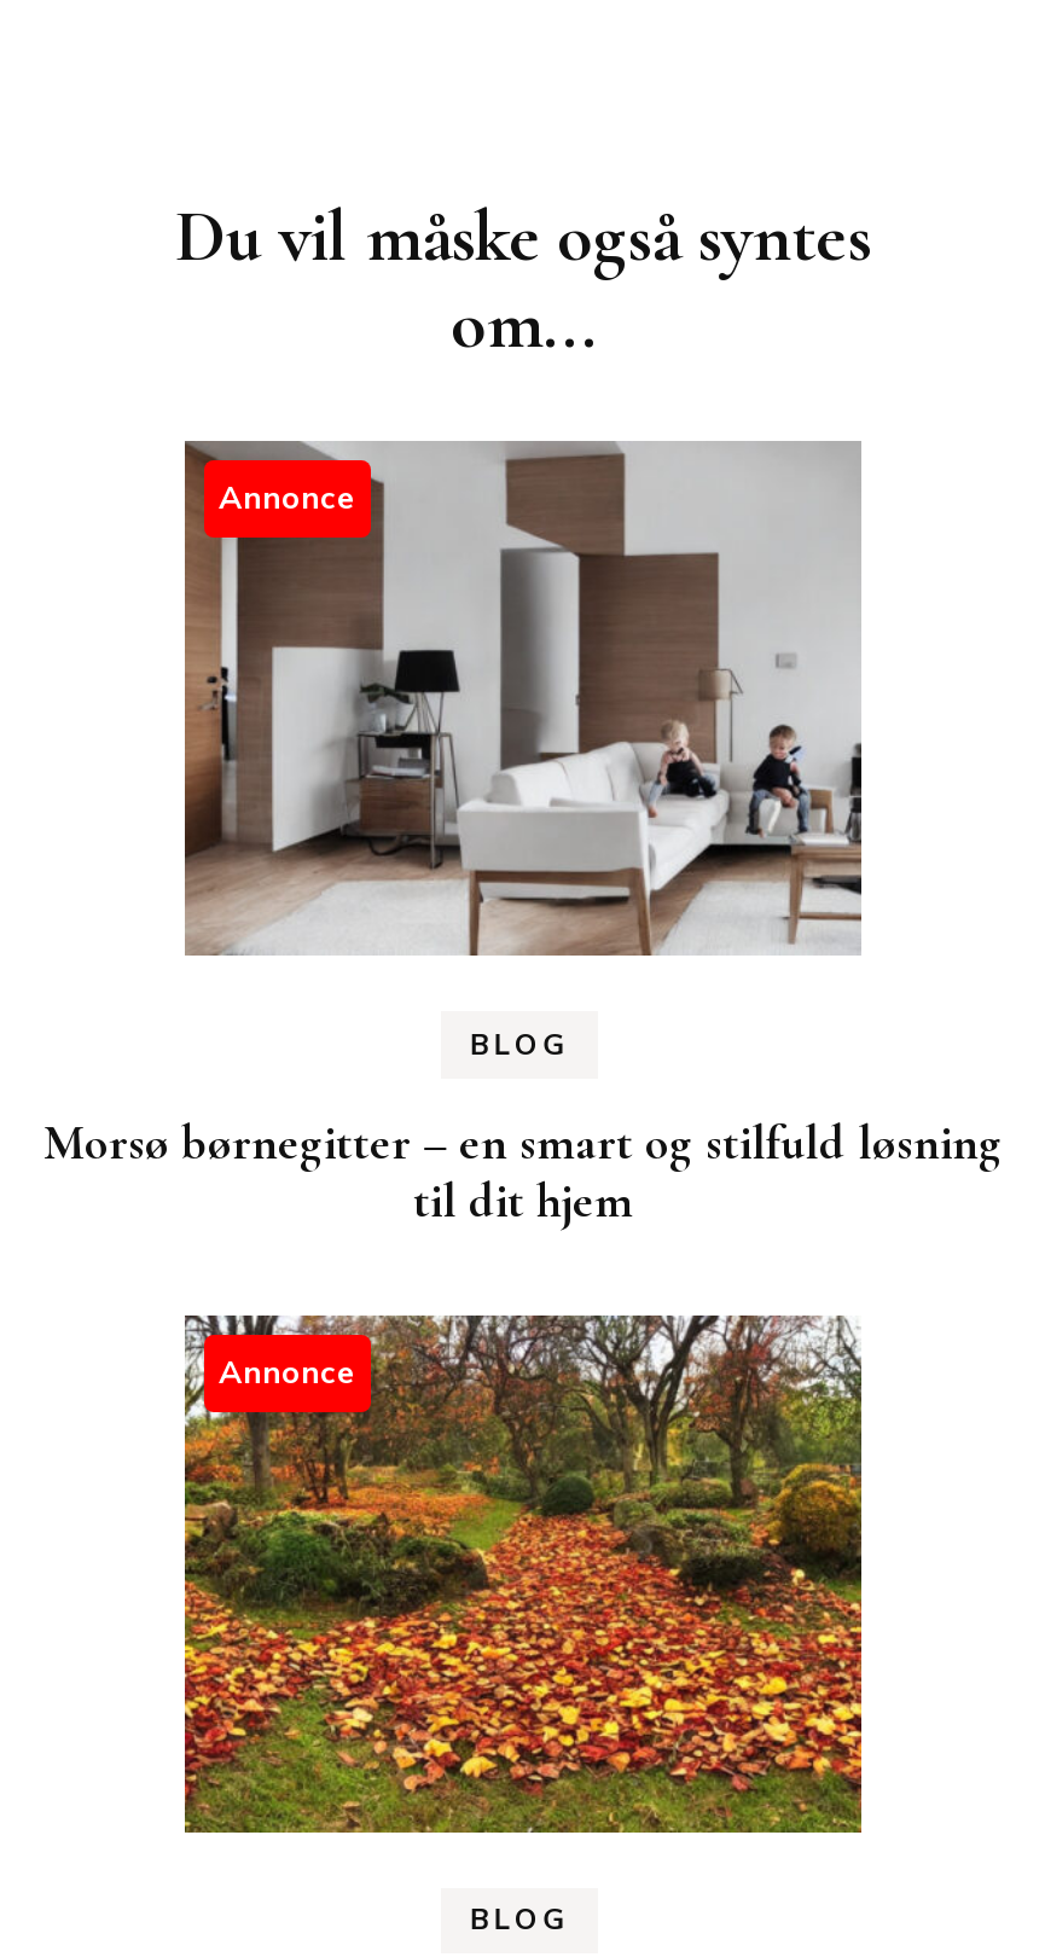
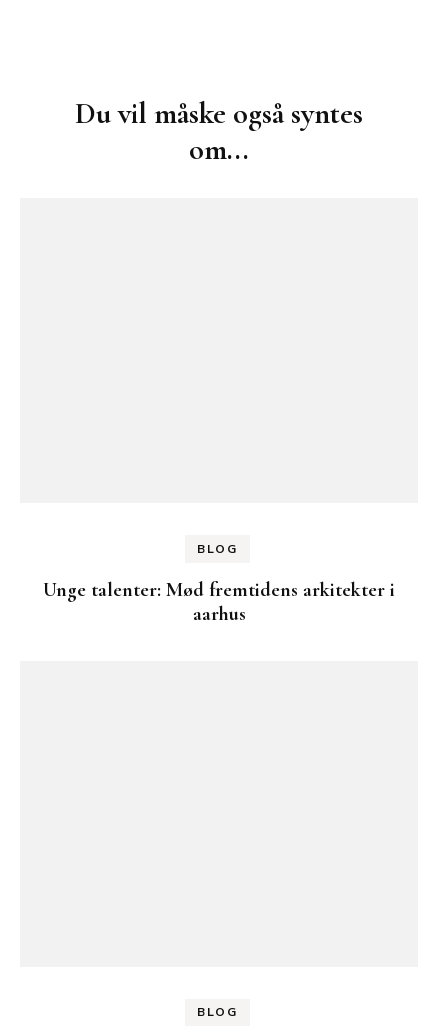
- [image]
- Annonce

- Morsø børnegitter – en smart og stilfuld løsning
- til dit hjem
- Annonce
+ Unge talenter: Mød fremtidens arkitekter i
+ aarhus

- [image]
